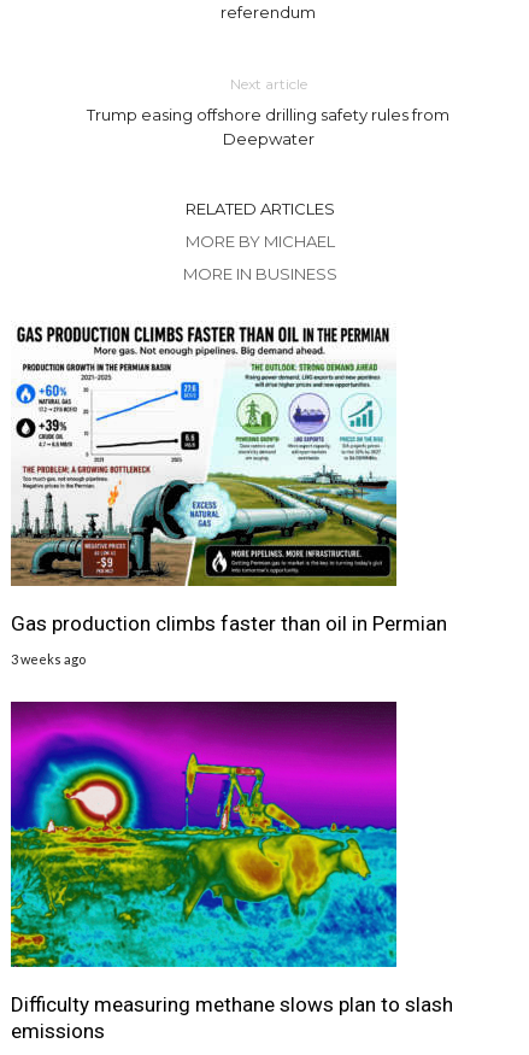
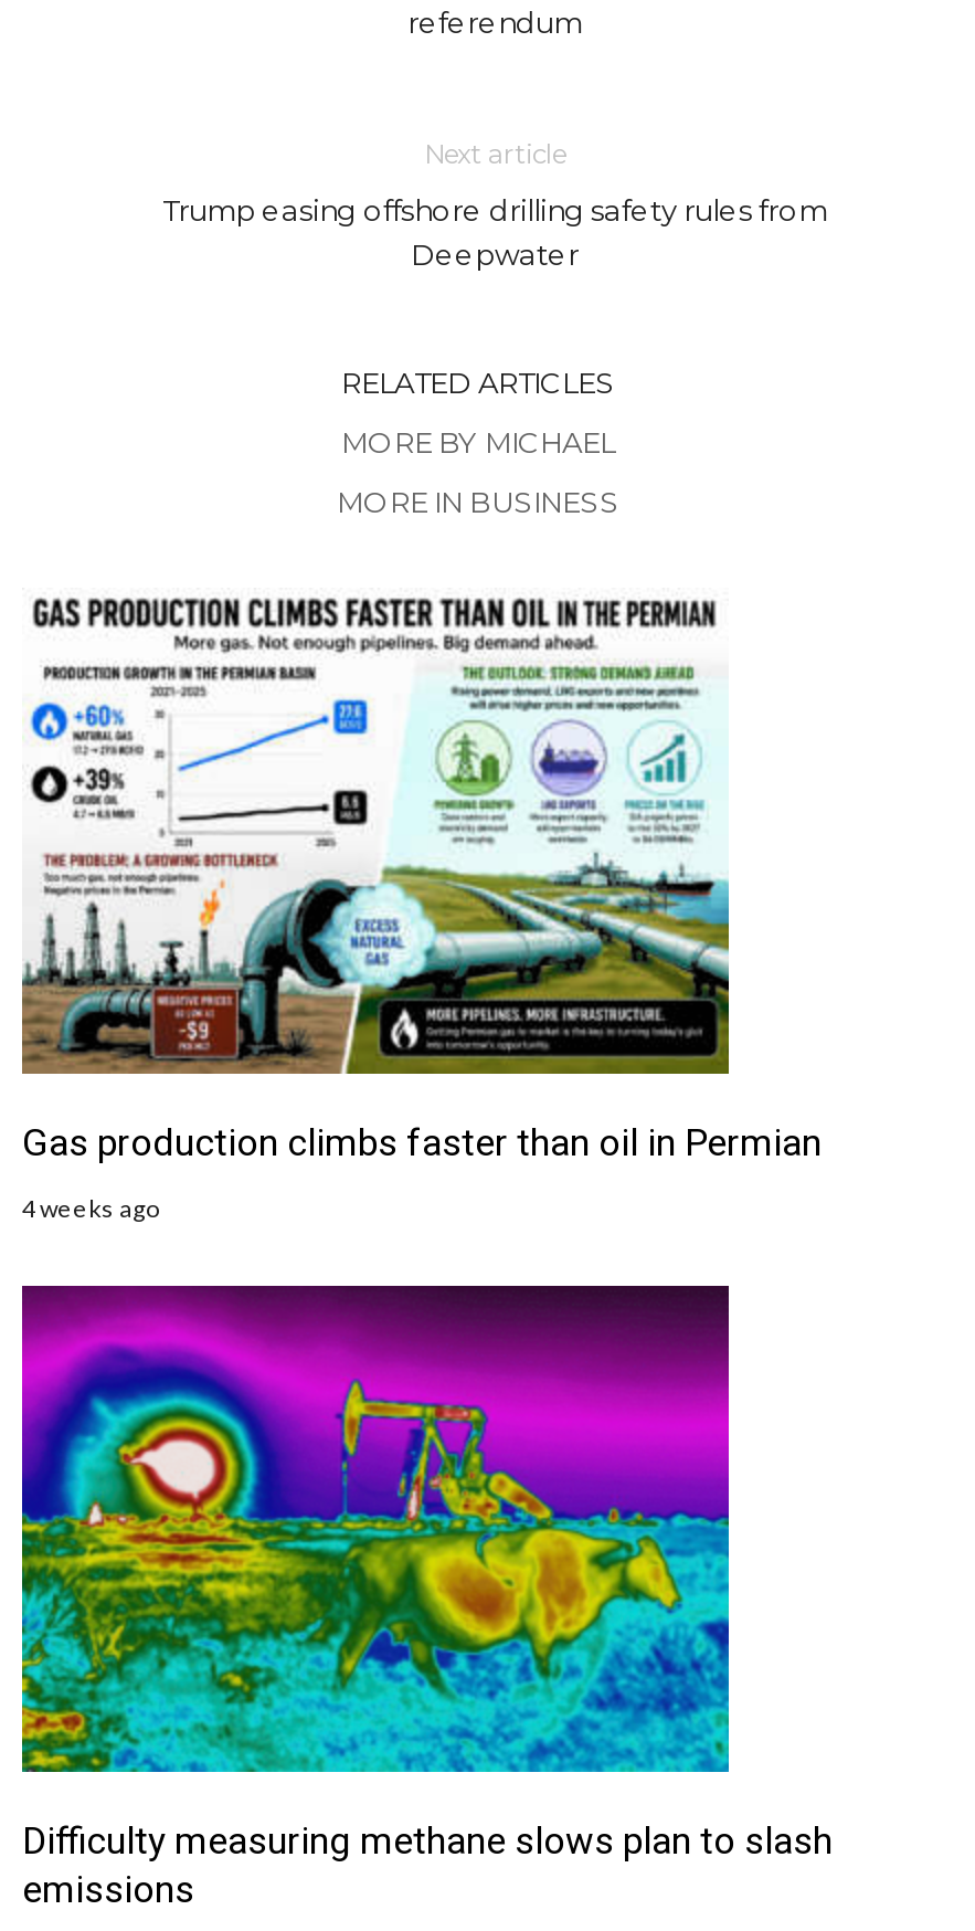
- 3 weeks ago
+ 4 weeks ago
